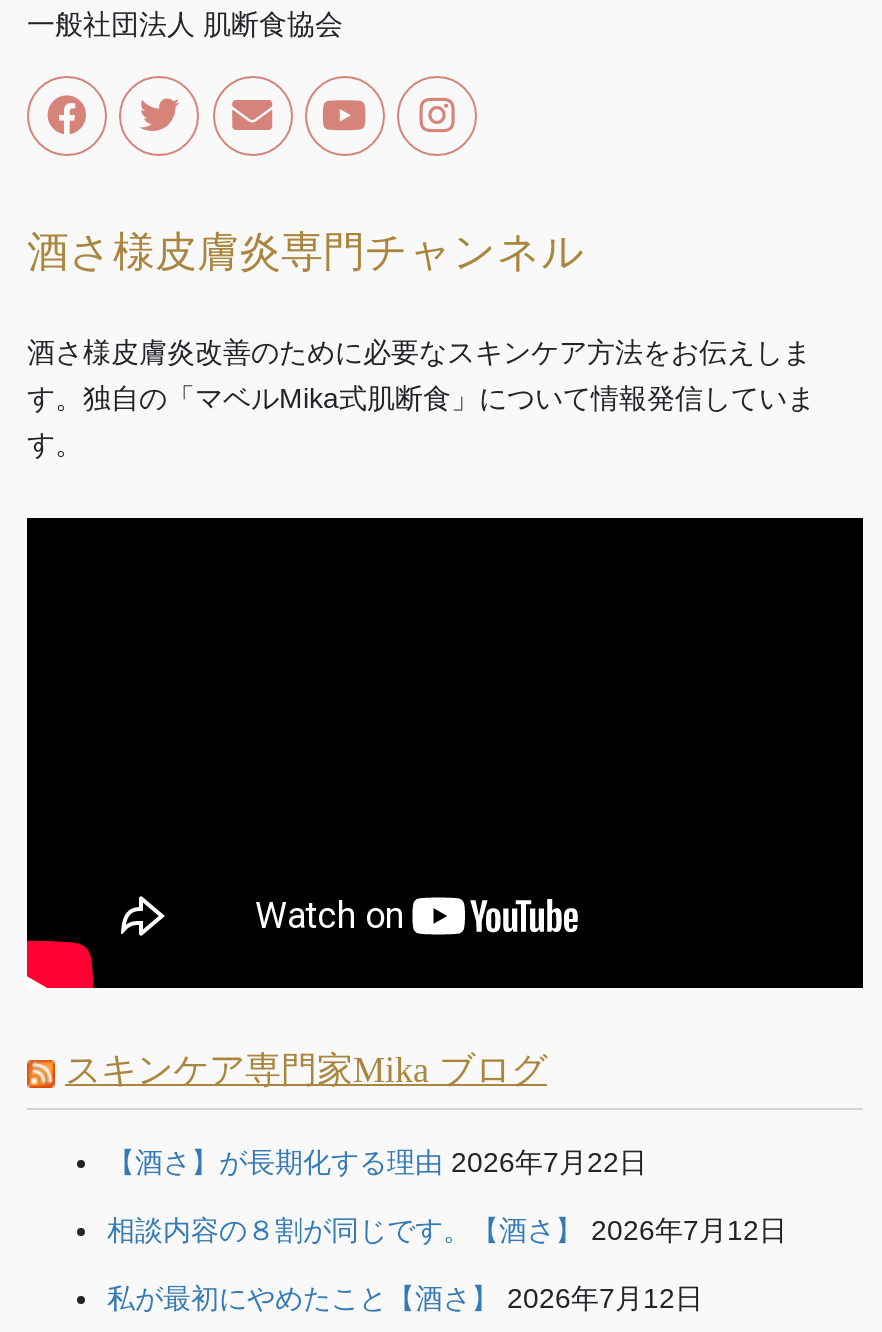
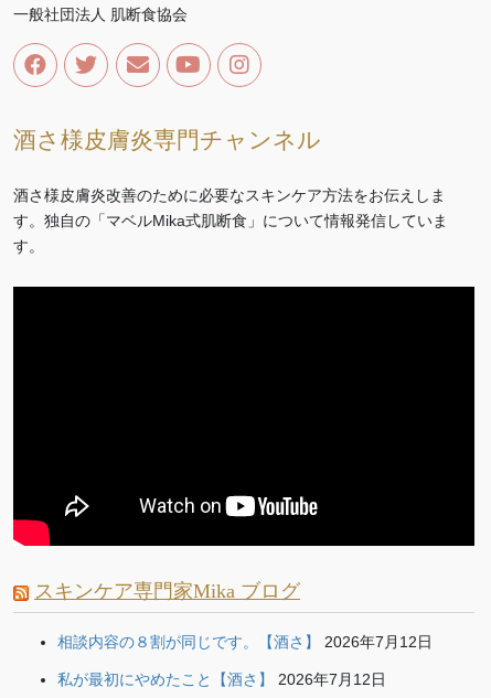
- 【酒さ】が長期化する理由 2026年7月22日
